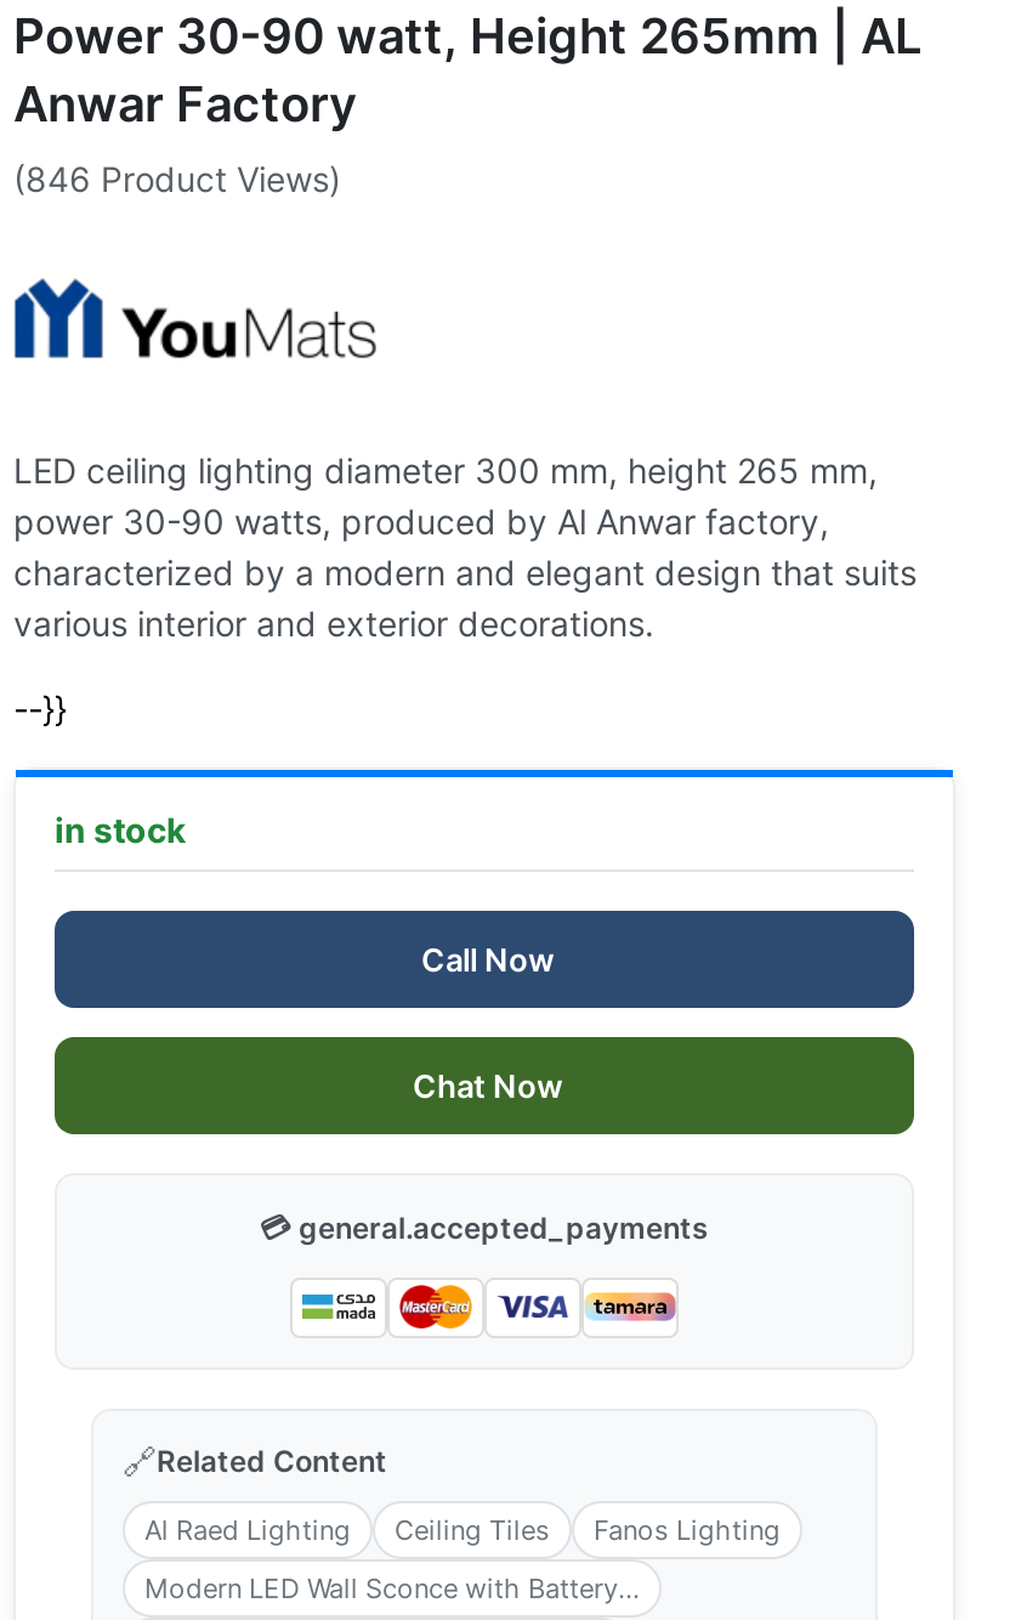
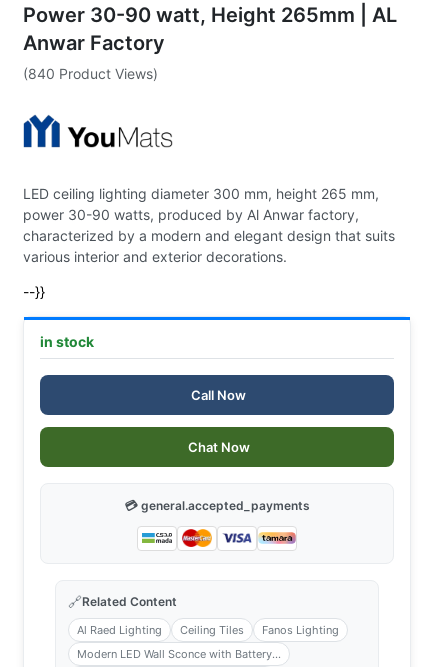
- (846 Product Views)
+ (840 Product Views)
